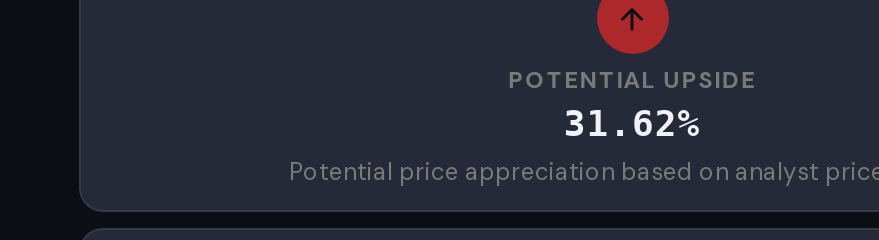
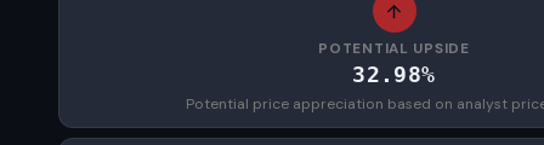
- 31.62%
+ 32.98%
